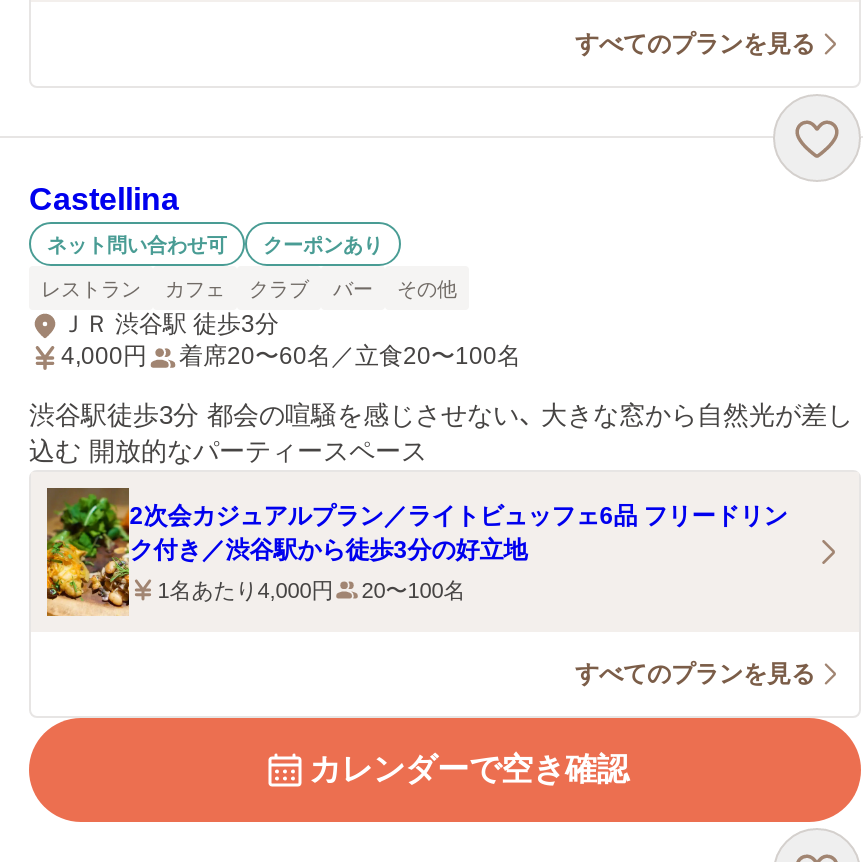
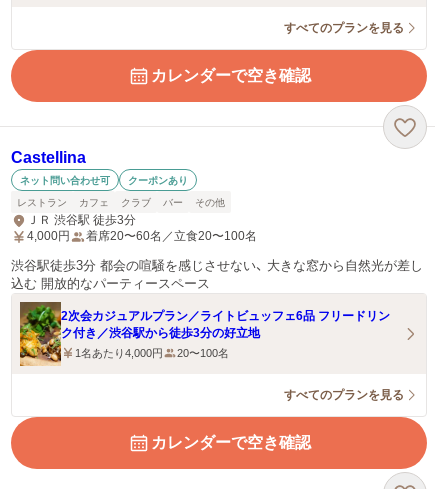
+ カレンダーで空き確認
